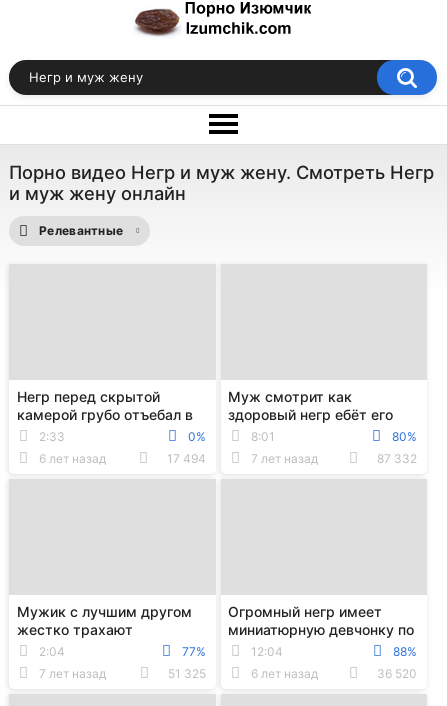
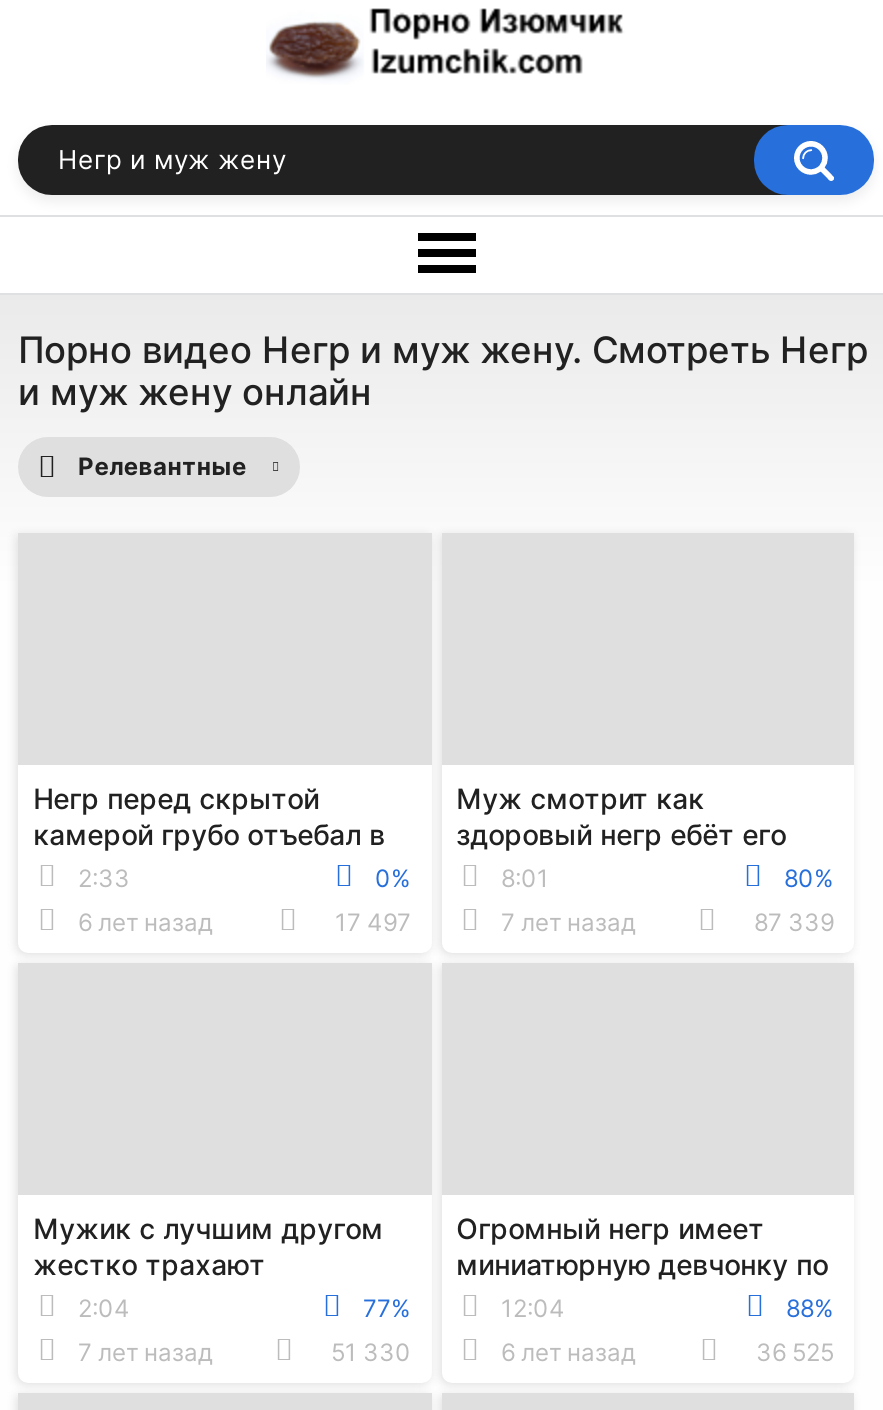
- 17 494
+ 17 497

- 87 332
+ 87 339

- 51 325
+ 51 330

- 36 520
+ 36 525
